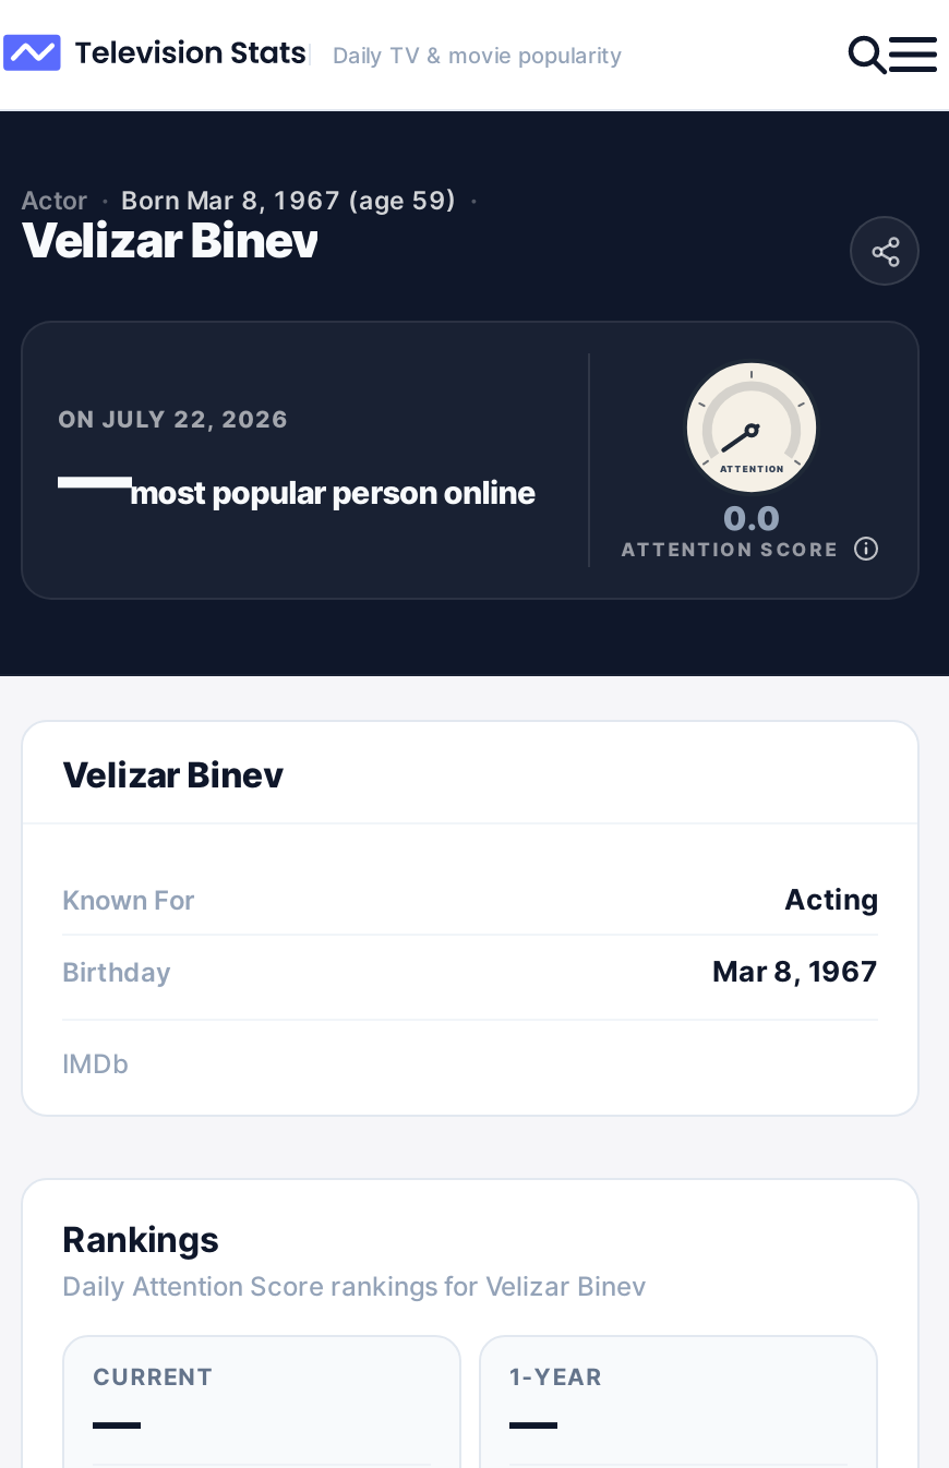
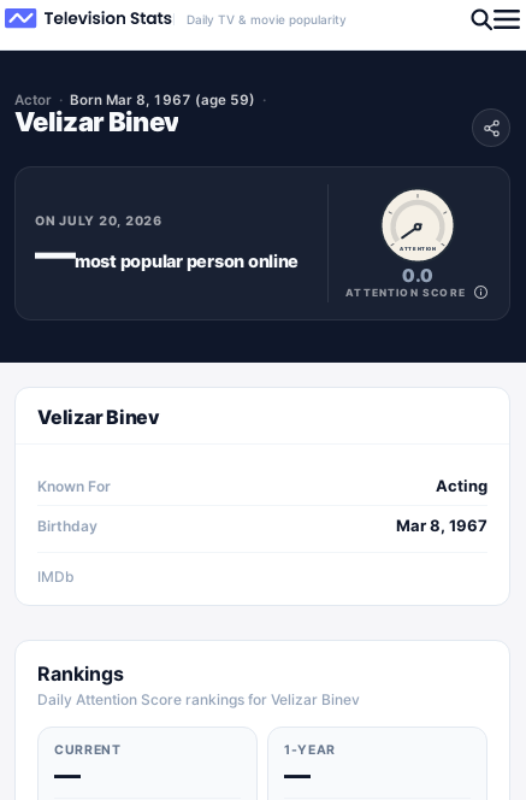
- ON JULY 22, 2026
+ ON JULY 20, 2026
